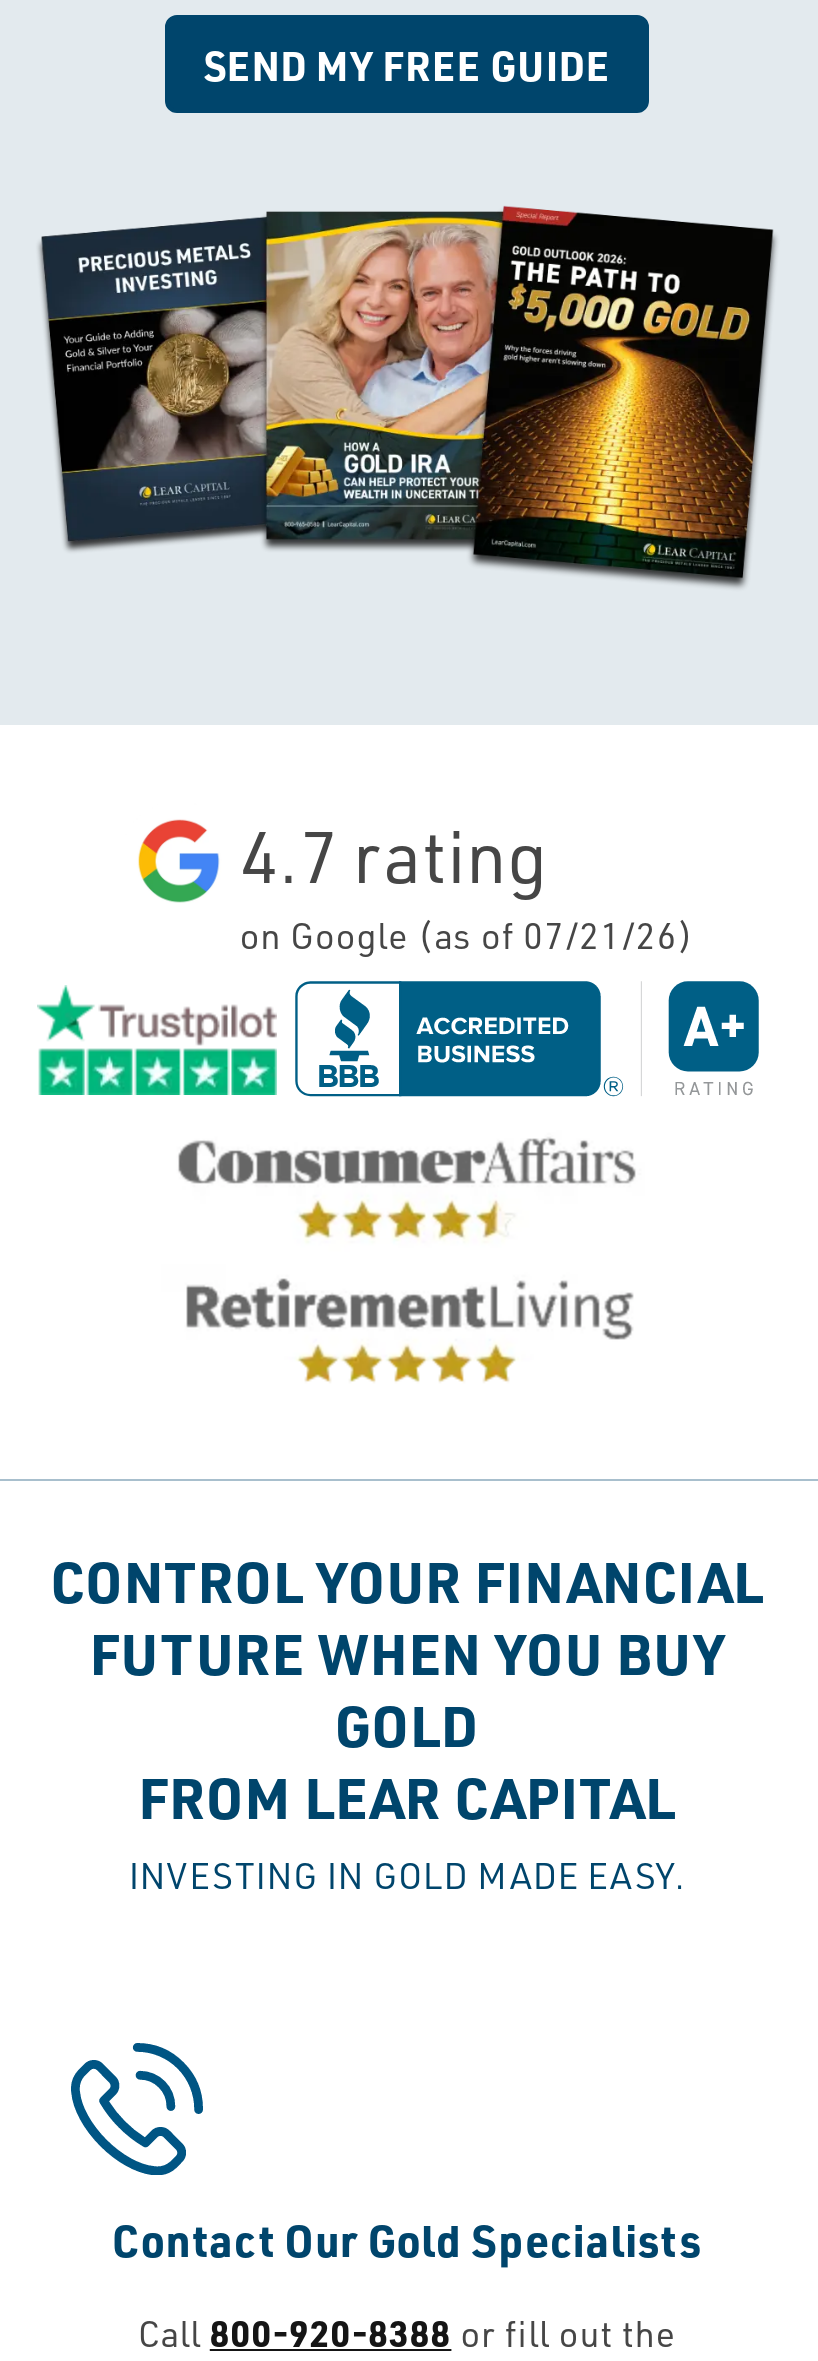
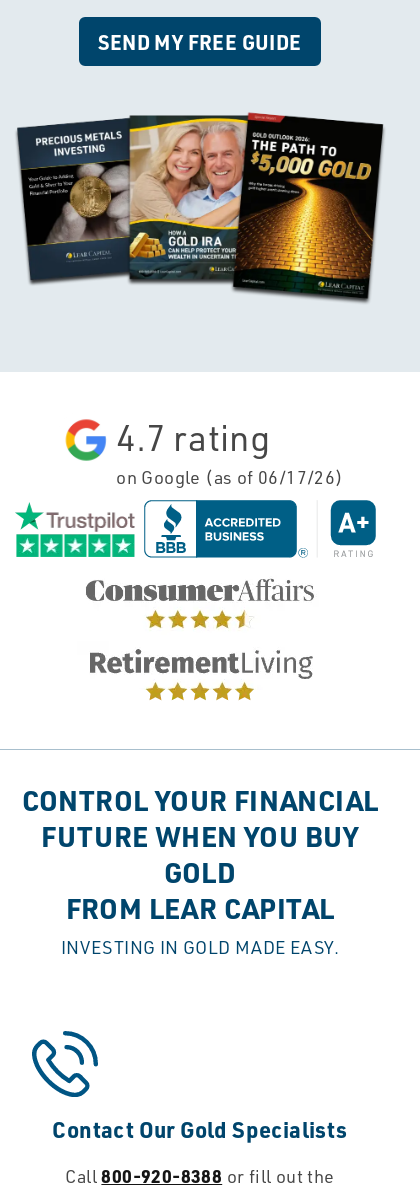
- on Google (as of 07/21/26)
+ on Google (as of 06/17/26)
